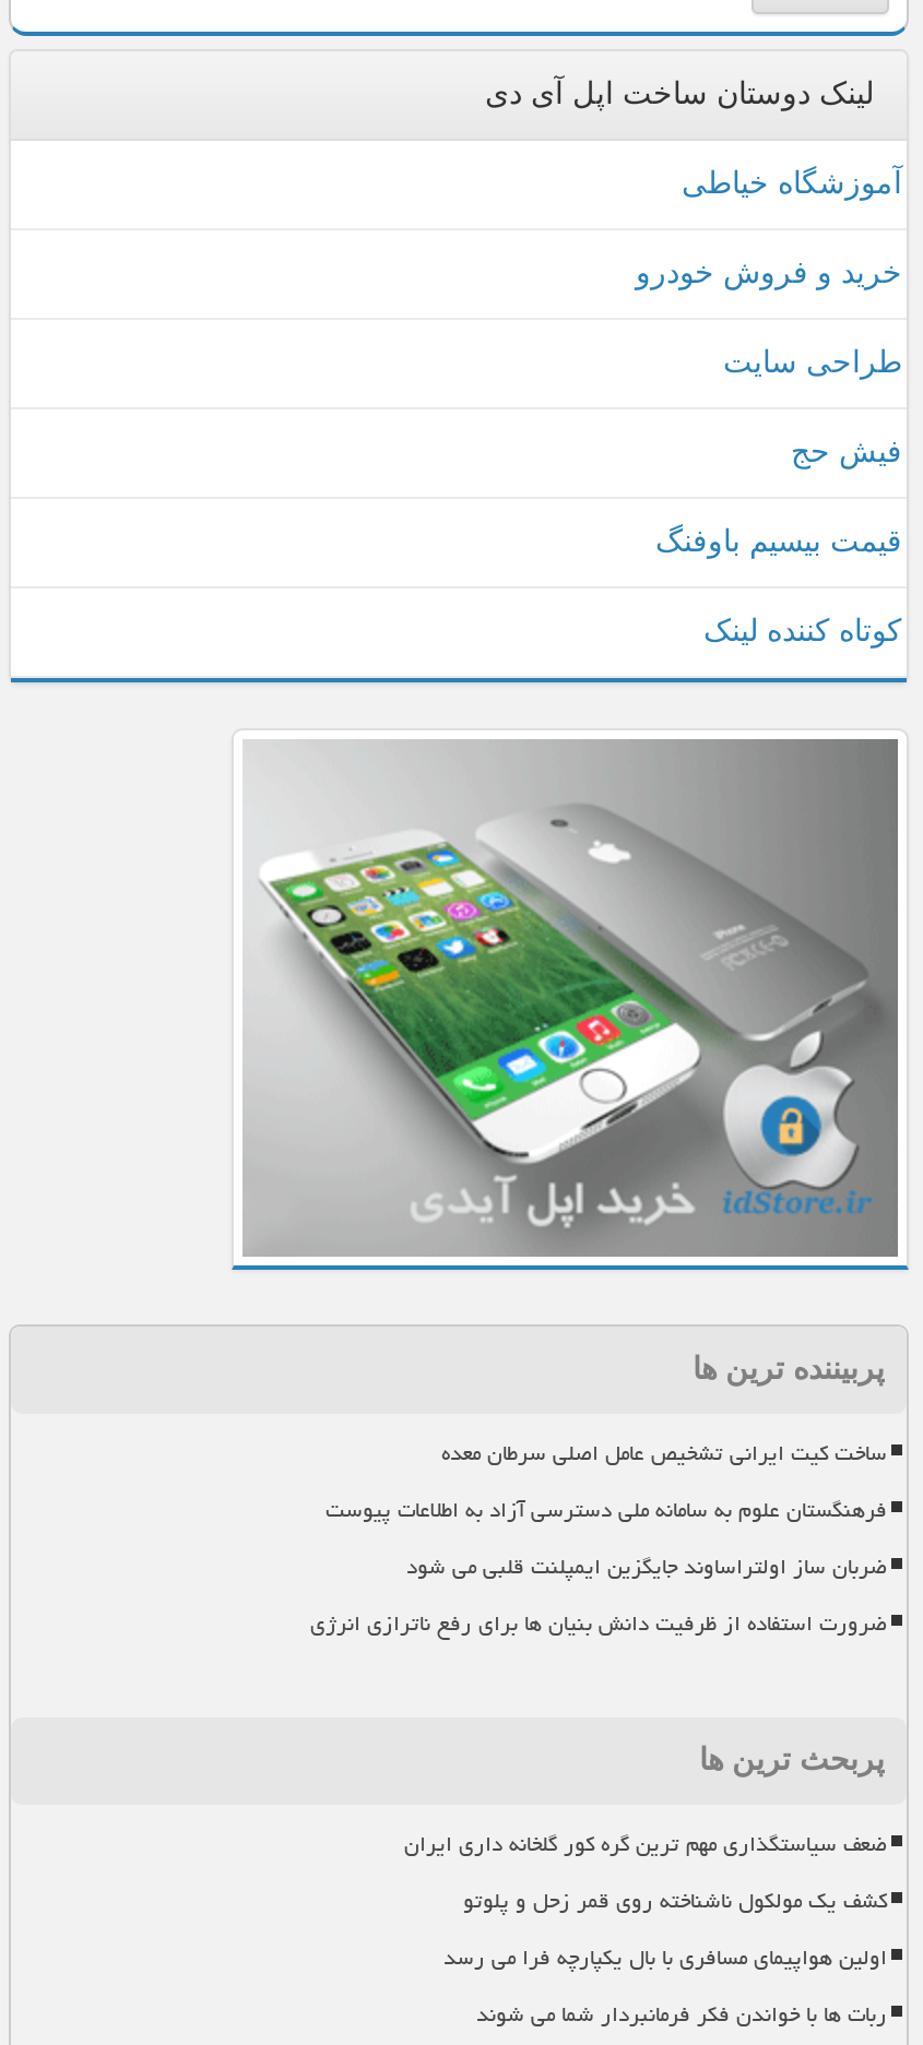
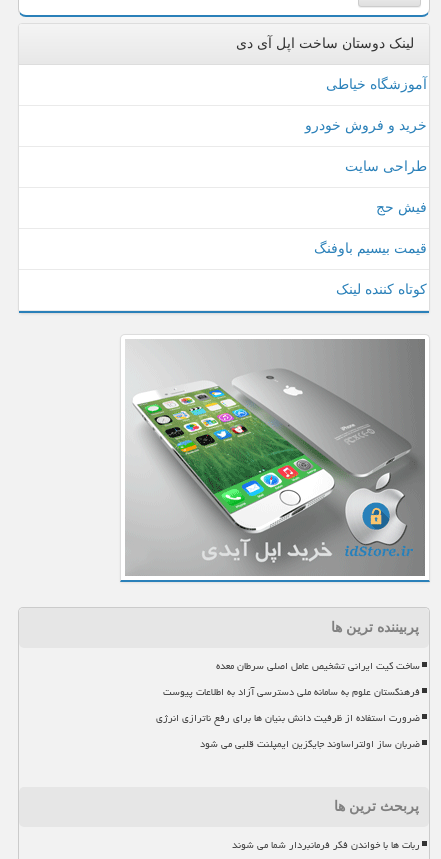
moved down: ضربان ساز اولتراساوند جایگزین ایمپلنت قلبی می شود

- ضعف سیاستگذاری مهم ترین گره کور گلخانه داری ایران
- کشف یک مولکول ناشناخته روی قمر زحل و پلوتو
- اولین هواپیمای مسافری با بال یکپارچه فرا می رسد
